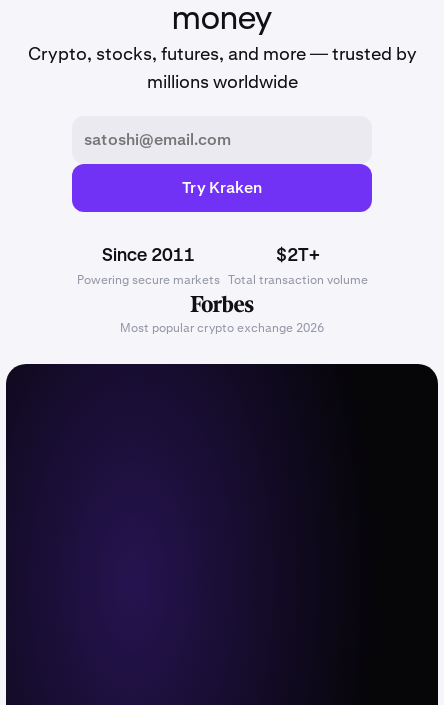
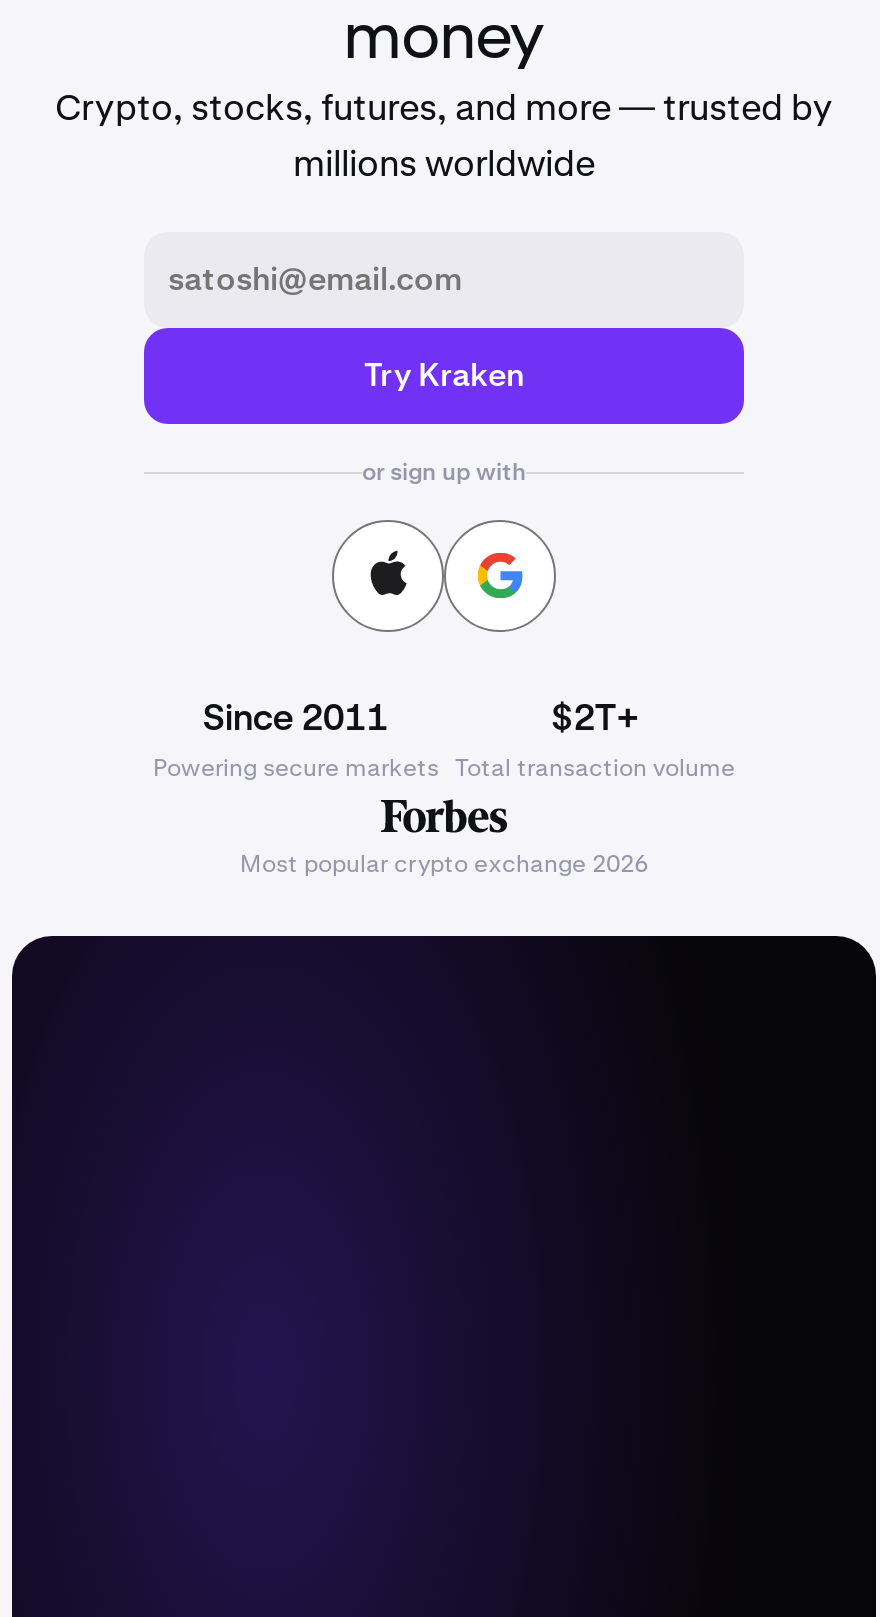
+ [image]

+ or sign up with
